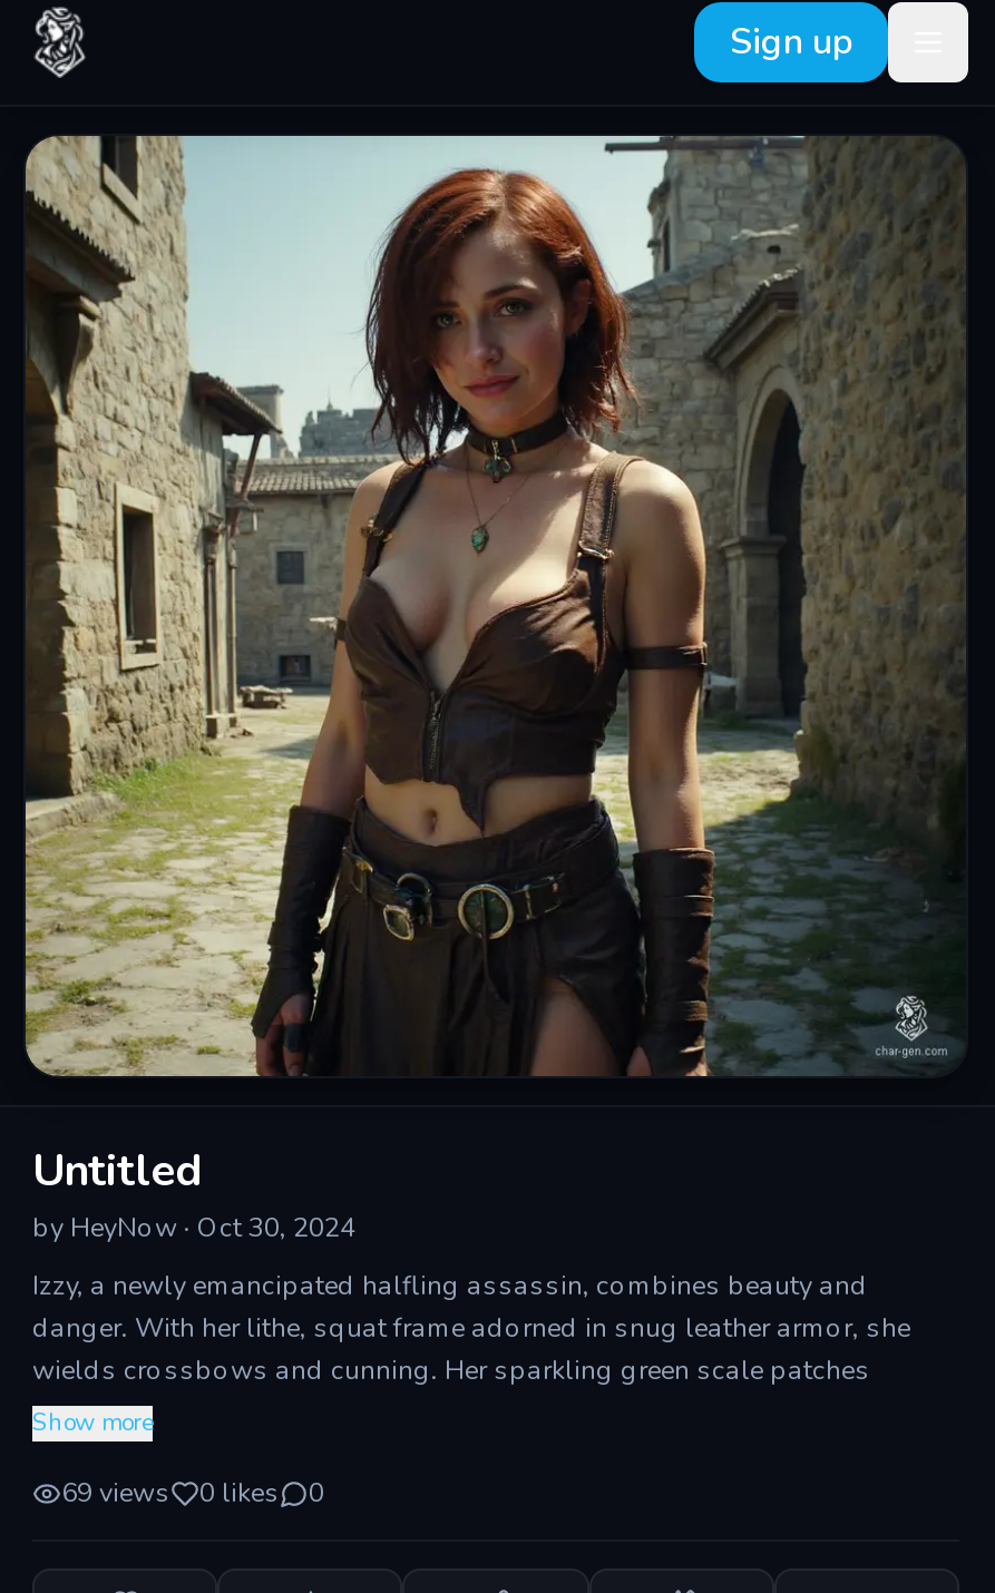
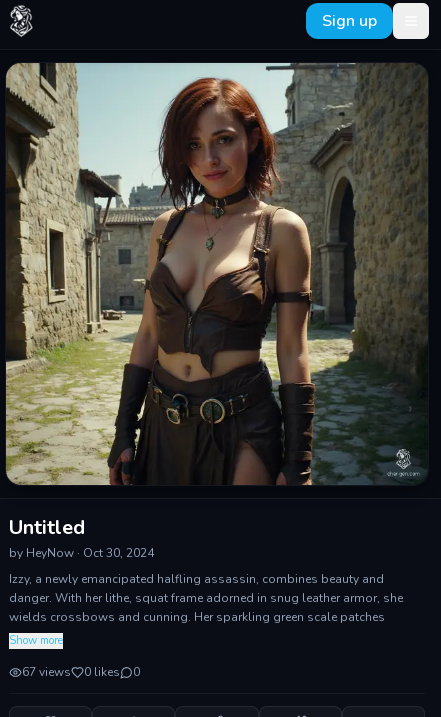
- 69 views 0 likes 0
+ 67 views 0 likes 0
